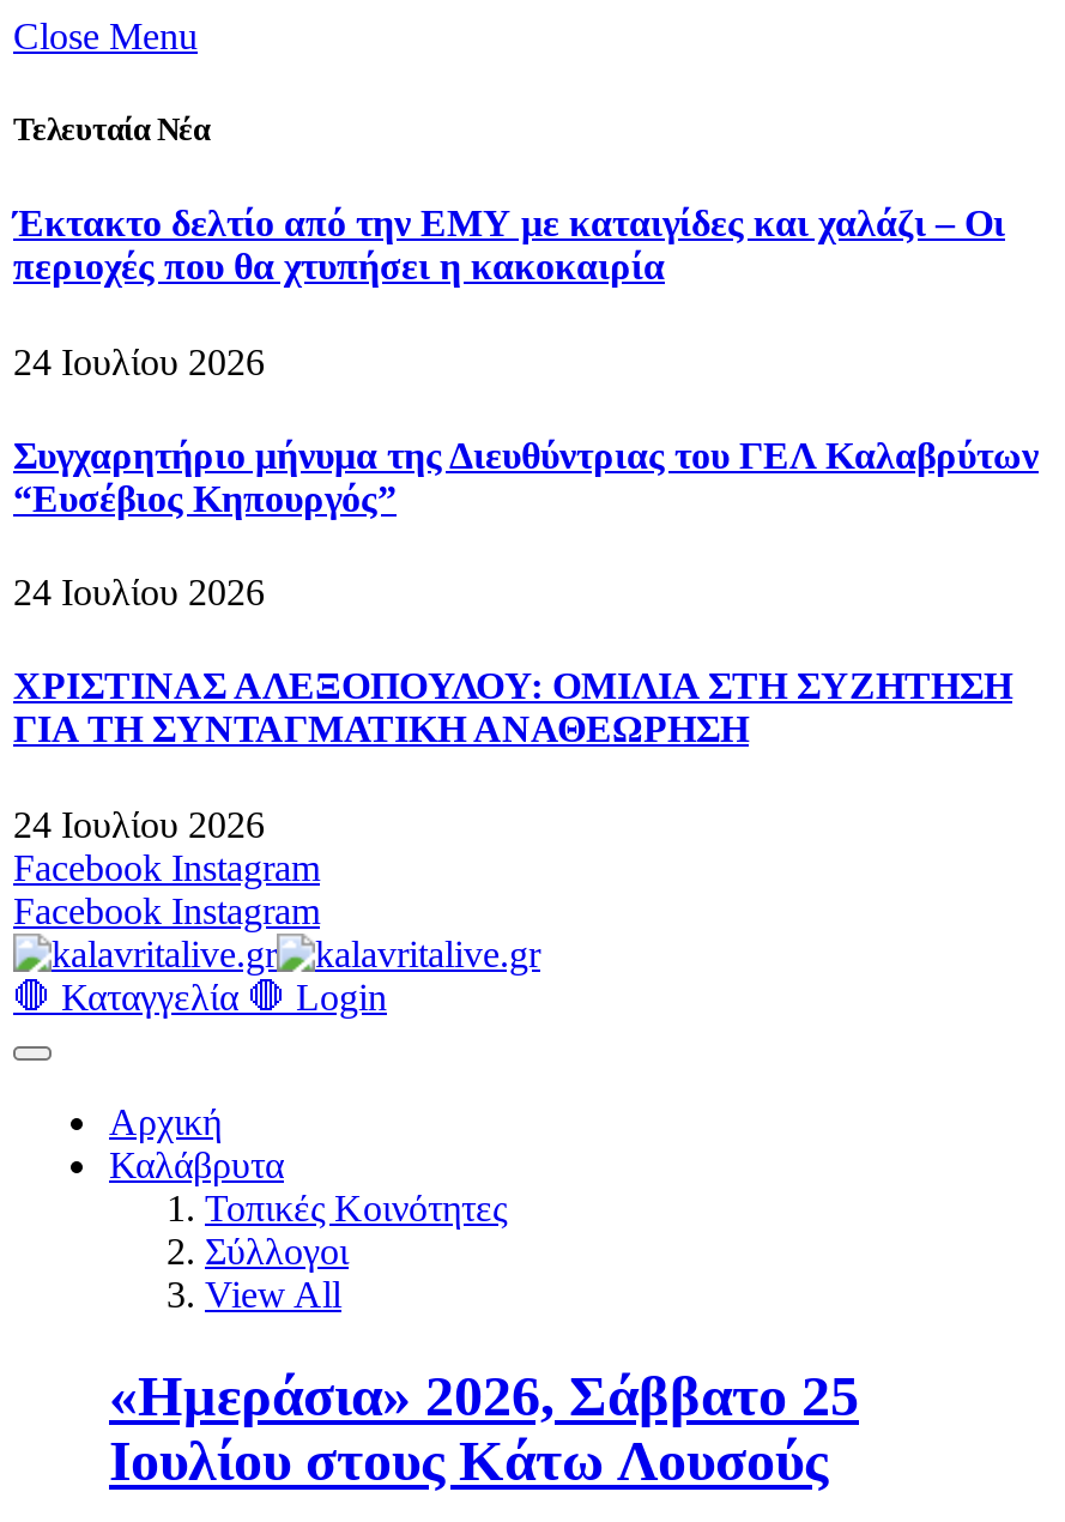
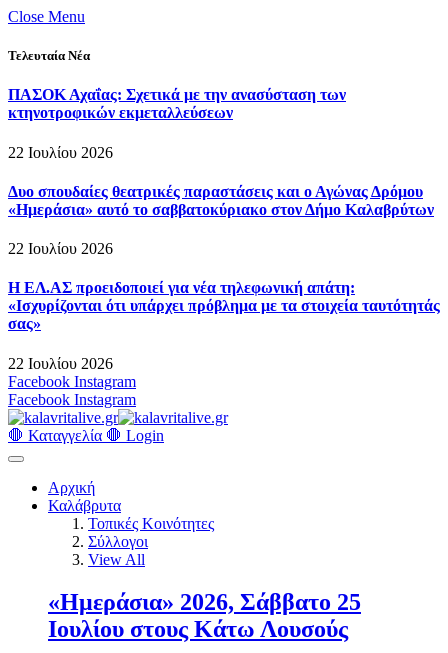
- Έκτακτο δελτίο από την ΕΜΥ με καταιγίδες και χαλάζι – Οι
- περιοχές που θα χτυπήσει η κακοκαιρία
+ ΠΑΣΟΚ Αχαΐας: Σχετικά με την ανασύσταση των
+ κτηνοτροφικών εκμεταλλεύσεων

- 24 Ιουλίου 2026
+ 22 Ιουλίου 2026

- Συγχαρητήριο μήνυμα της Διευθύντριας του ΓΕΛ Καλαβρύτων
- “Ευσέβιος Κηπουργός”
+ Δυο σπουδαίες θεατρικές παραστάσεις και ο Αγώνας Δρόμου
+ «Ημεράσια» αυτό το σαββατοκύριακο στον Δήμο Καλαβρύτων

- 24 Ιουλίου 2026
+ 22 Ιουλίου 2026

- ΧΡΙΣΤΙΝΑΣ ΑΛΕΞΟΠΟΥΛΟΥ: ΟΜΙΛΙΑ ΣΤΗ ΣΥΖΗΤΗΣΗ
- ΓΙΑ ΤΗ ΣΥΝΤΑΓΜΑΤΙΚΗ ΑΝΑΘΕΩΡΗΣΗ
+ Η ΕΛ.ΑΣ προειδοποιεί για νέα τηλεφωνική απάτη:
+ «Ισχυρίζονται ότι υπάρχει πρόβλημα με τα στοιχεία ταυτότητάς
+ σας»

- 24 Ιουλίου 2026
+ 22 Ιουλίου 2026
